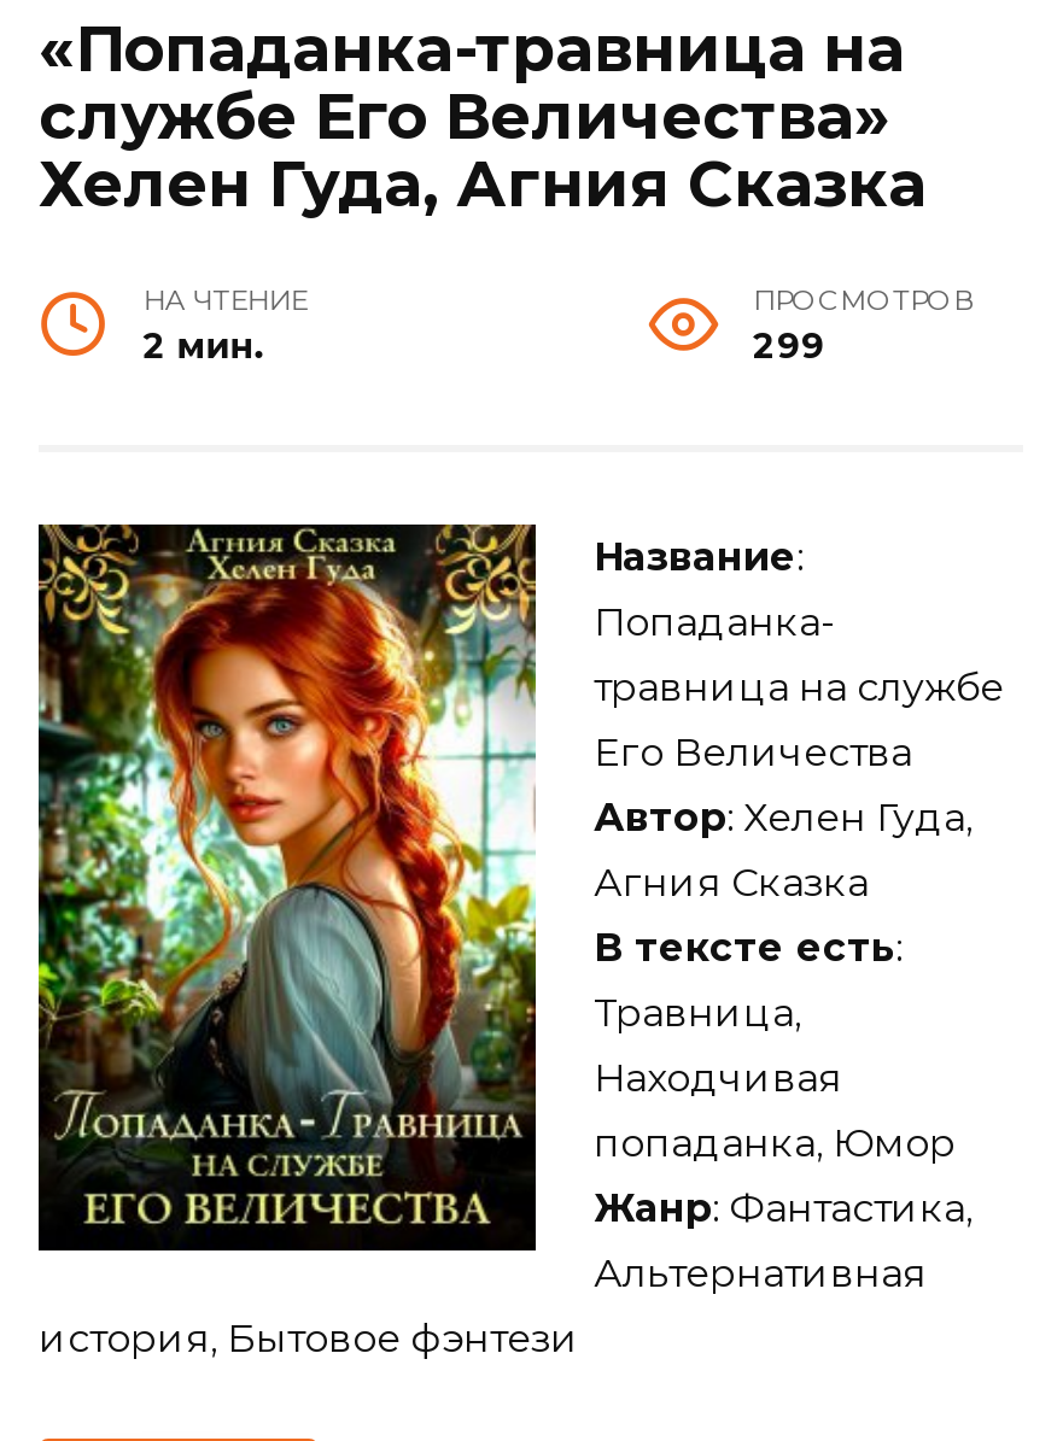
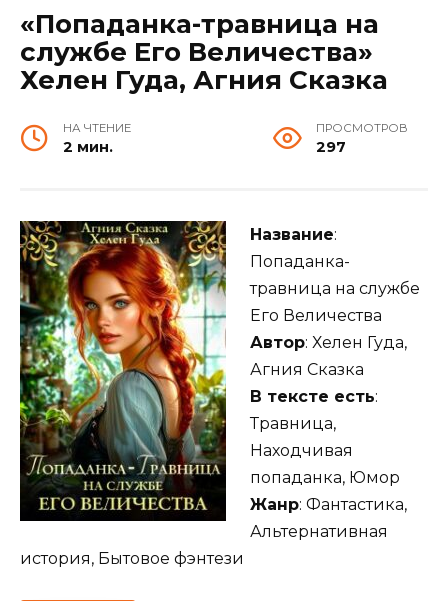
- 299
+ 297
